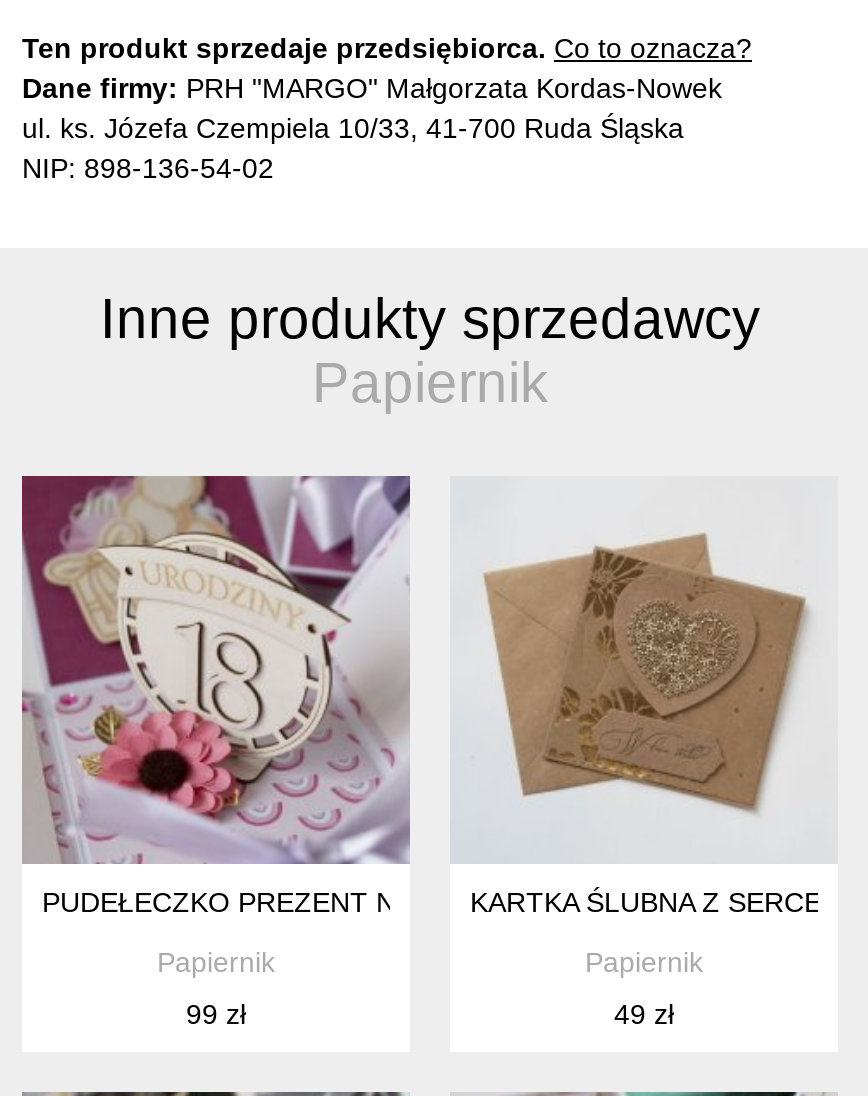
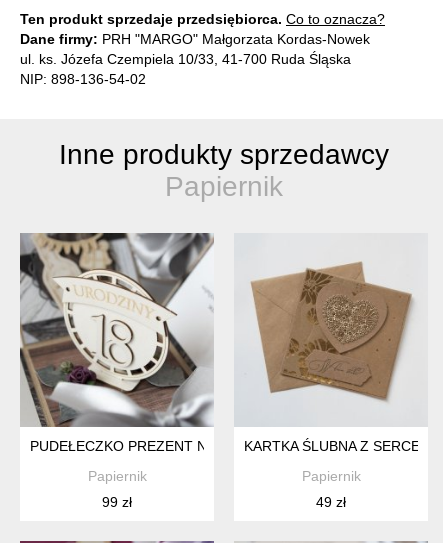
- [image]
+ [image]
